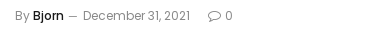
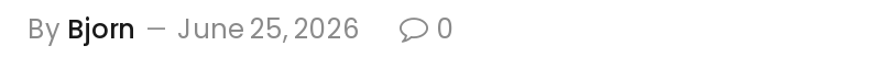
- By Bjorn December 31, 2021
+ By Bjorn June 25, 2026
